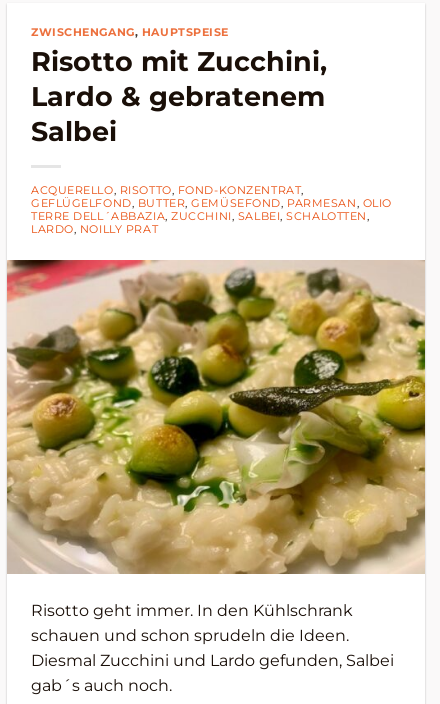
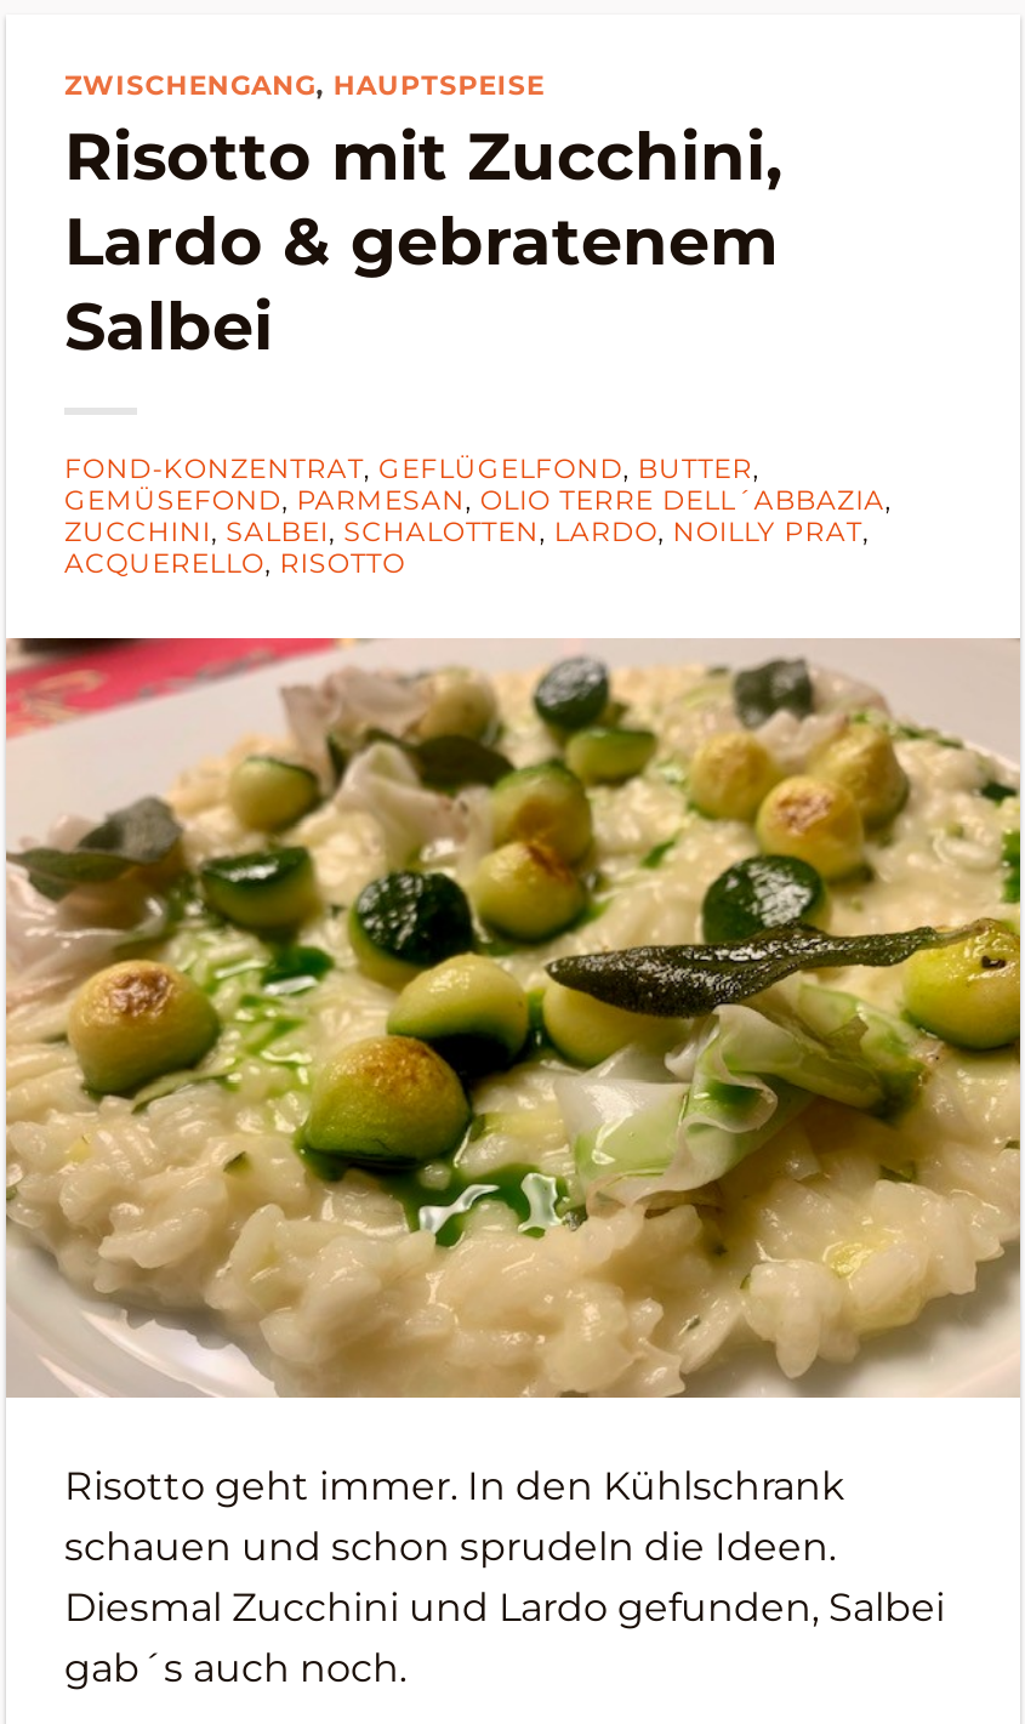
- ACQUERELLO, RISOTTO, FOND-KONZENTRAT,
- GEFLÜGELFOND, BUTTER, GEMÜSEFOND, PARMESAN, OLIO
- TERRE DELL´ABBAZIA, ZUCCHINI, SALBEI, SCHALOTTEN,
- LARDO, NOILLY PRAT
+ FOND-KONZENTRAT, GEFLÜGELFOND, BUTTER,
+ GEMÜSEFOND, PARMESAN, OLIO TERRE DELL´ABBAZIA,
+ ZUCCHINI, SALBEI, SCHALOTTEN, LARDO, NOILLY PRAT,
+ ACQUERELLO, RISOTTO
